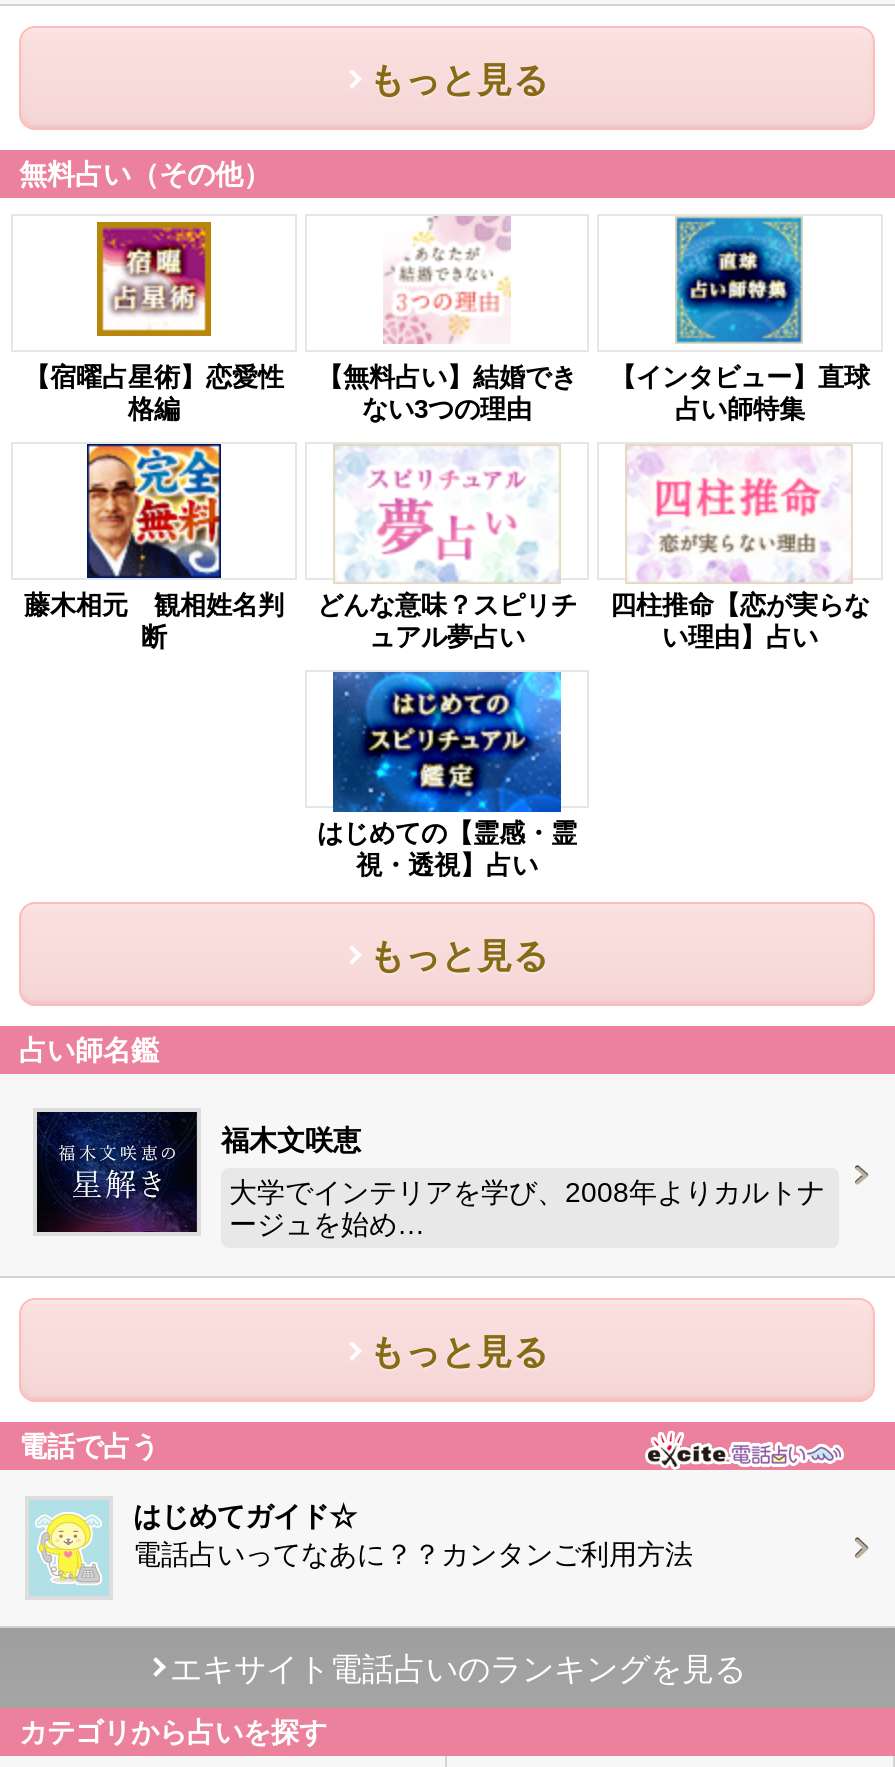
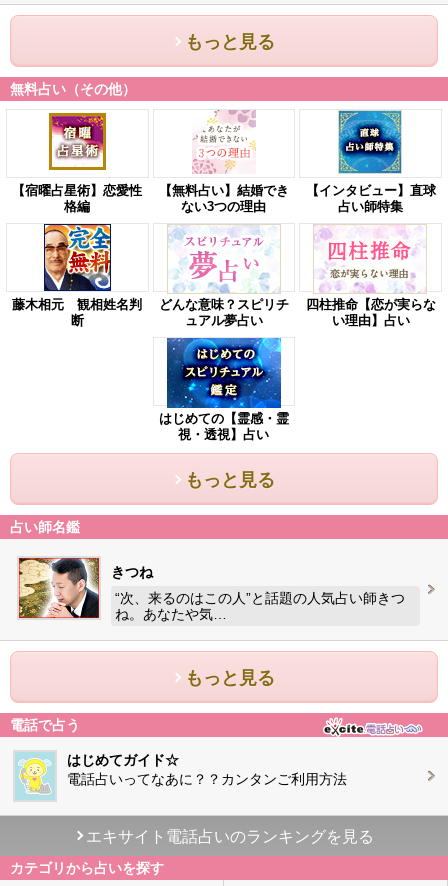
- [image]
- 福木文咲恵
+ [image]
+ きつね

- 大学でインテリアを学び、2008年よりカルトナ
- ージュを始め…
+ “次、来るのはこの人”と話題の人気占い師きつ
+ ね。あなたや気…
